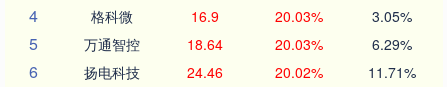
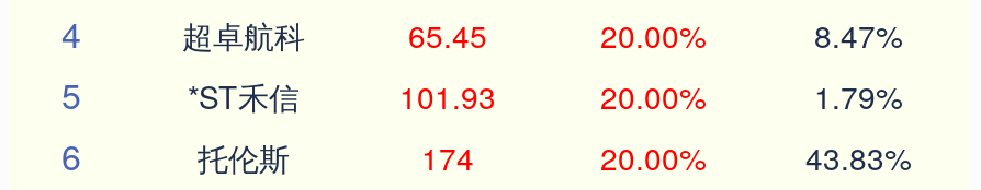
- 格科微
- 16.9
- 20.03%
- 3.05%
+ 超卓航科
+ 65.45
+ 20.00%
+ 8.47%

- 万通智控
- 18.64
- 20.03%
- 6.29%
+ *ST禾信
+ 101.93
+ 20.00%
+ 1.79%

- 扬电科技
- 24.46
- 20.02%
- 11.71%
+ 托伦斯
+ 174
+ 20.00%
+ 43.83%
